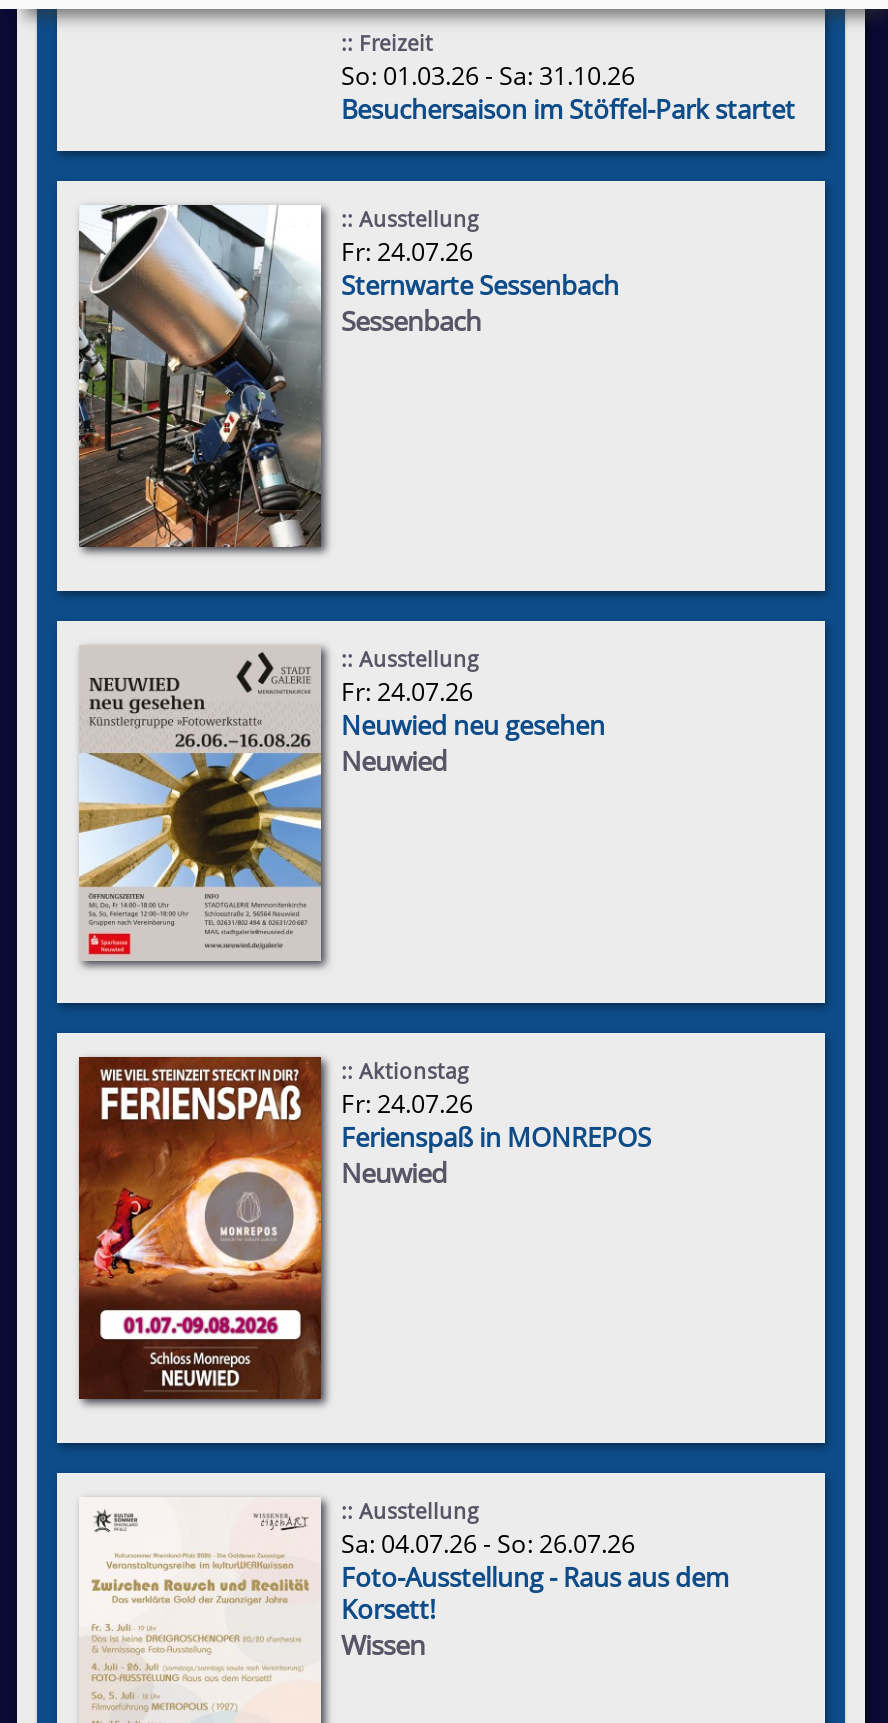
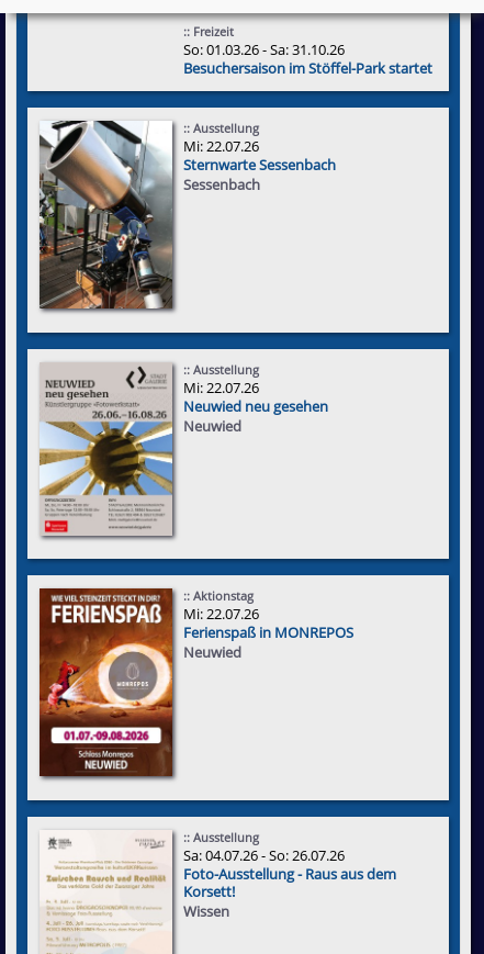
- Fr: 24.07.26
+ Mi: 22.07.26

- Fr: 24.07.26
+ Mi: 22.07.26

- Fr: 24.07.26
+ Mi: 22.07.26
